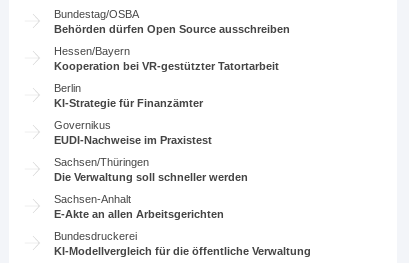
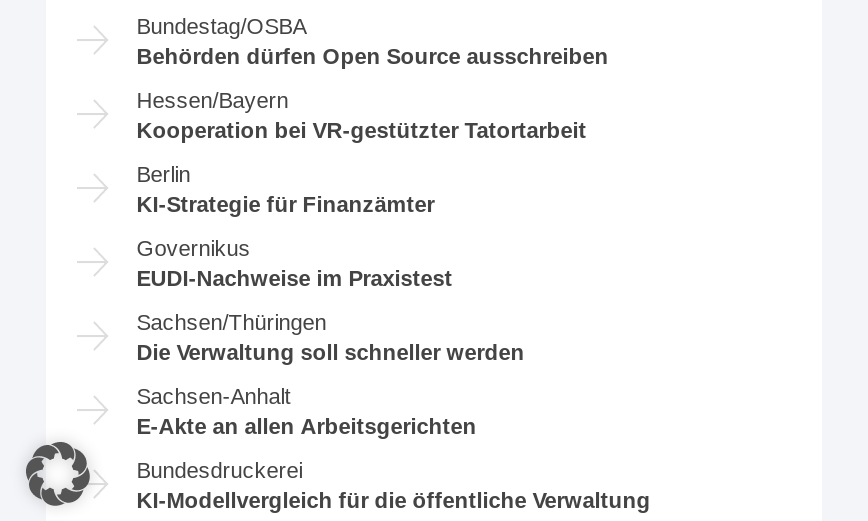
+ [image]
